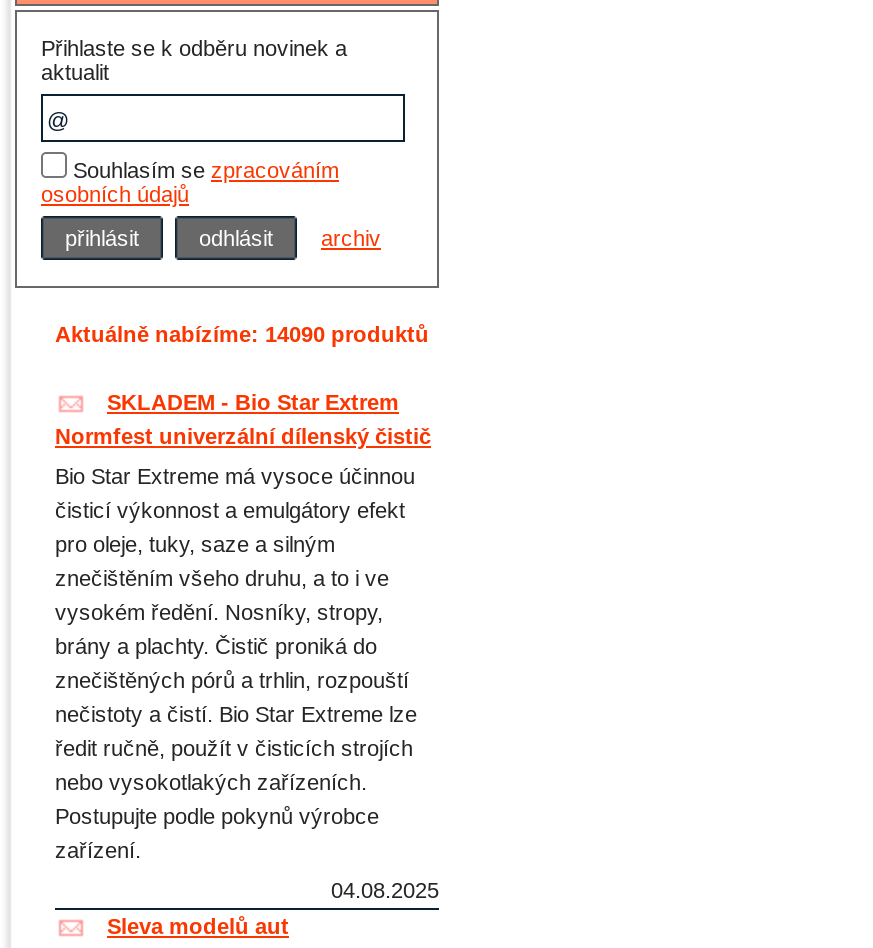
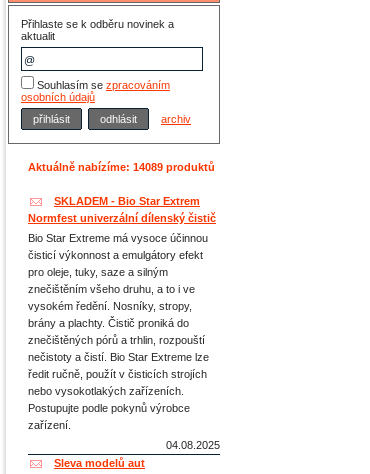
- Aktuálně nabízíme: 14090 produktů
+ Aktuálně nabízíme: 14089 produktů
